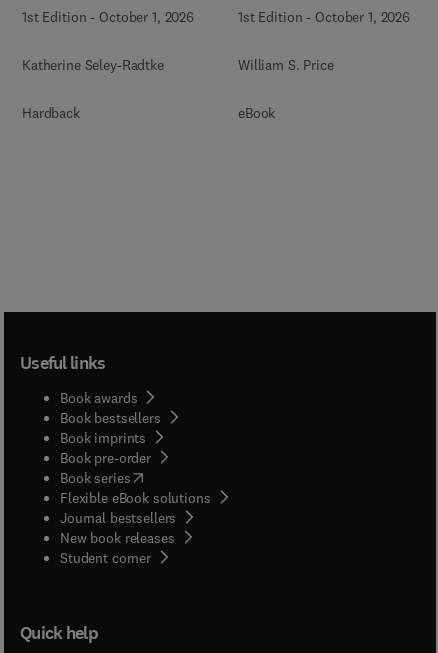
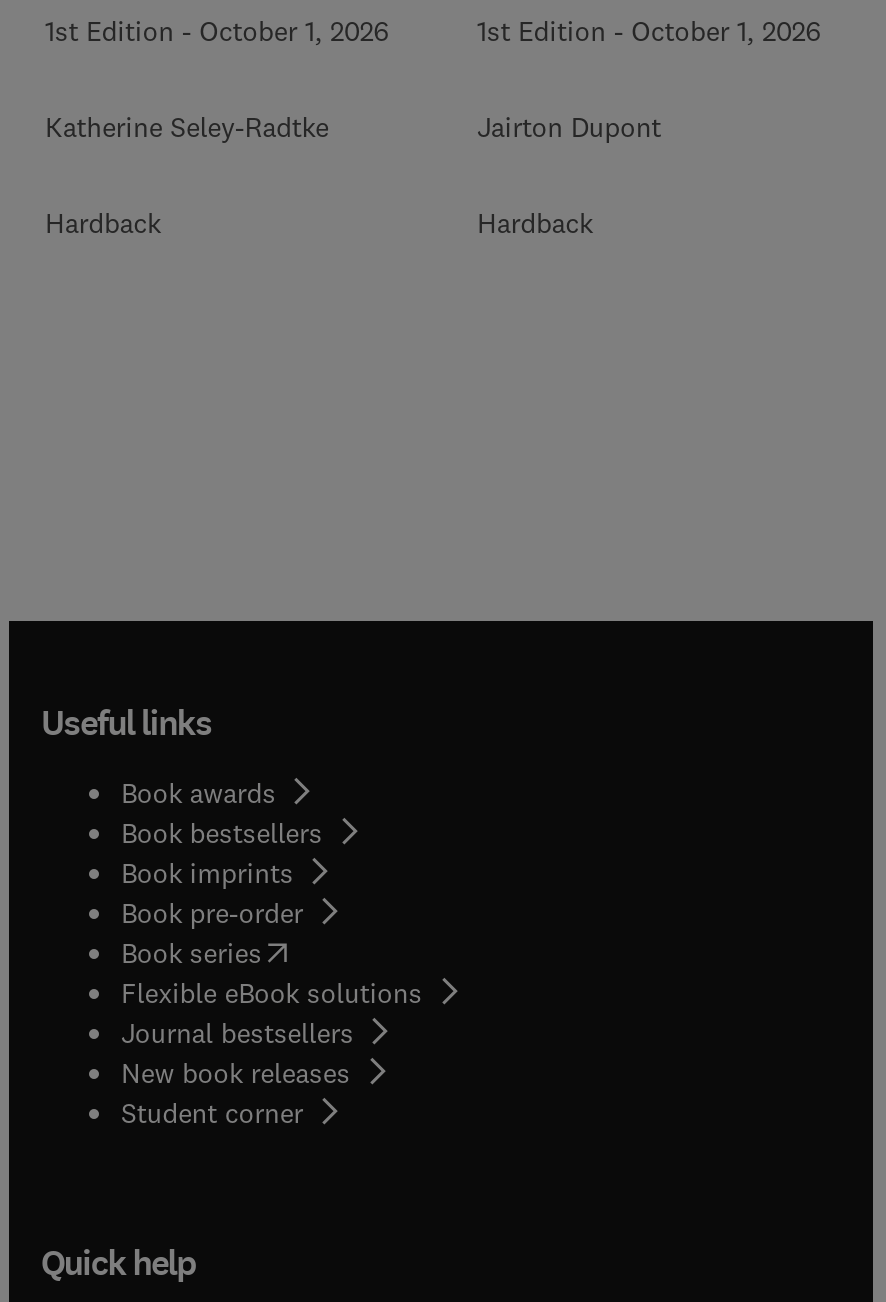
- William S. Price
+ Jairton Dupont

- eBook
+ Hardback
